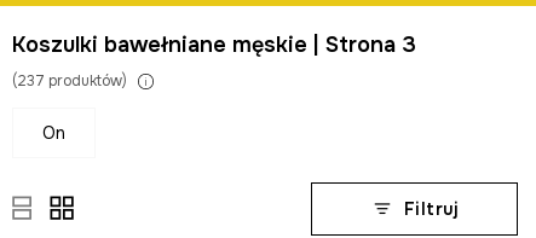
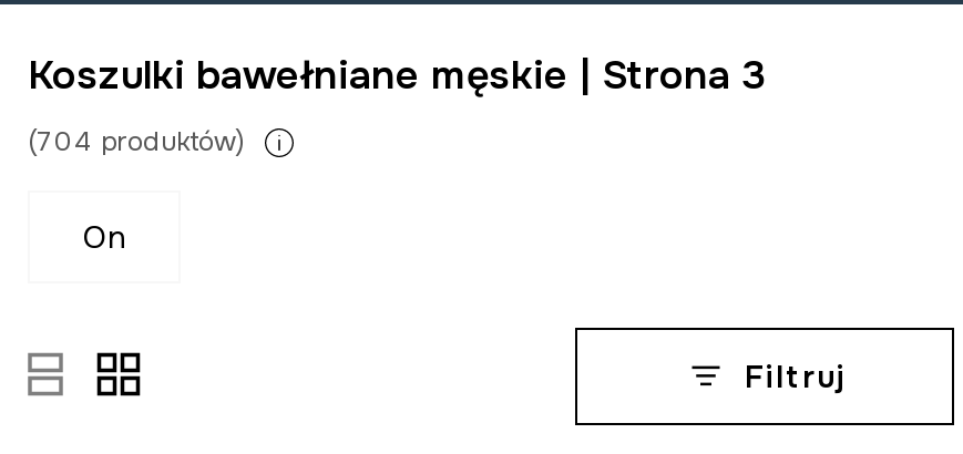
- (237 produktów)
+ (704 produktów)
